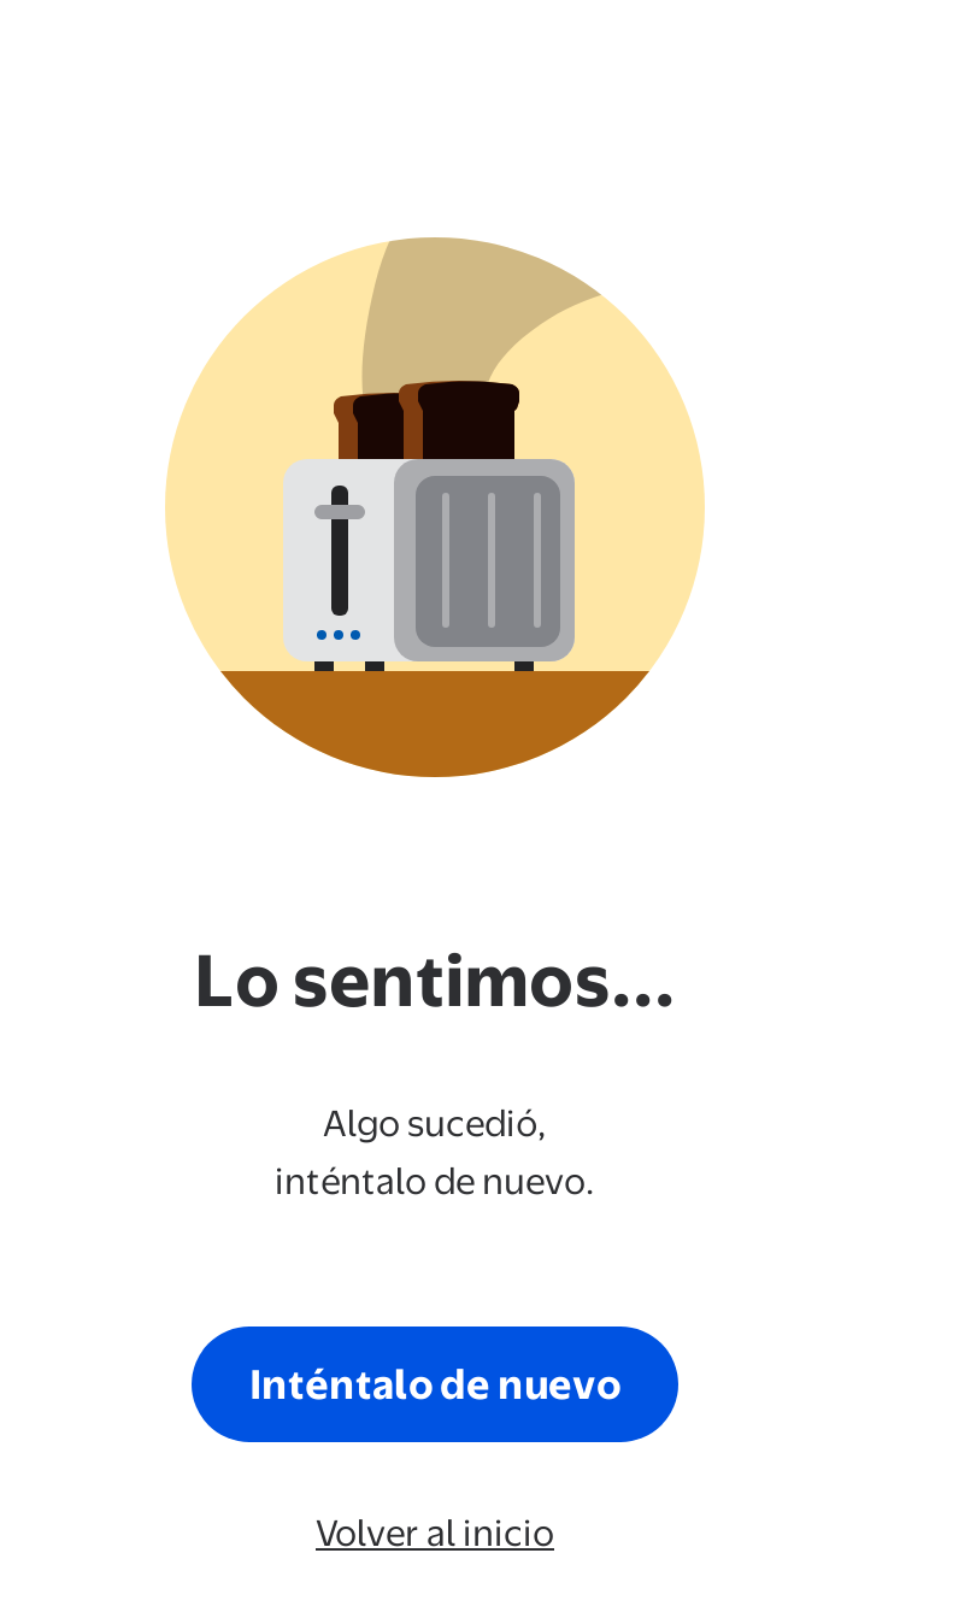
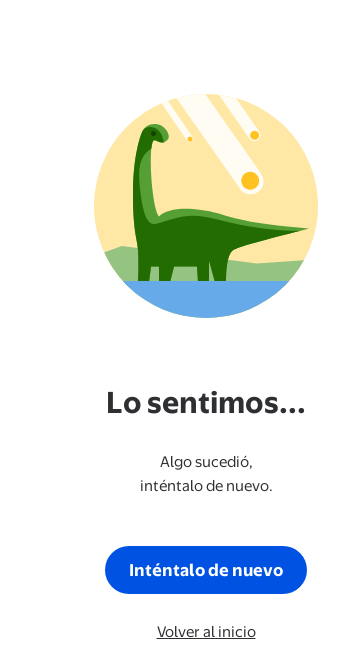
- [image]
+ [image]
